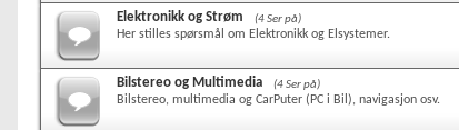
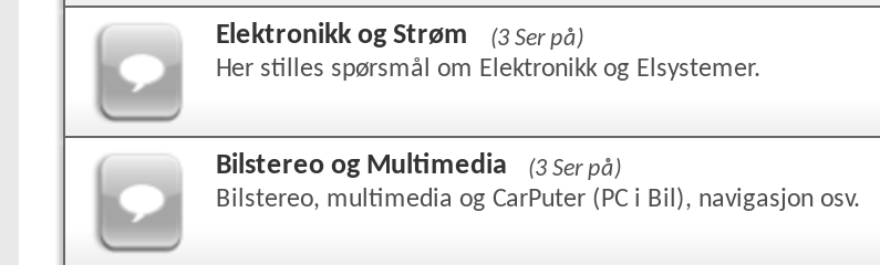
- Elektronikk og Strøm (4 Ser på)
+ Elektronikk og Strøm (3 Ser på)

- Bilstereo og Multimedia (4 Ser på)
+ Bilstereo og Multimedia (3 Ser på)
